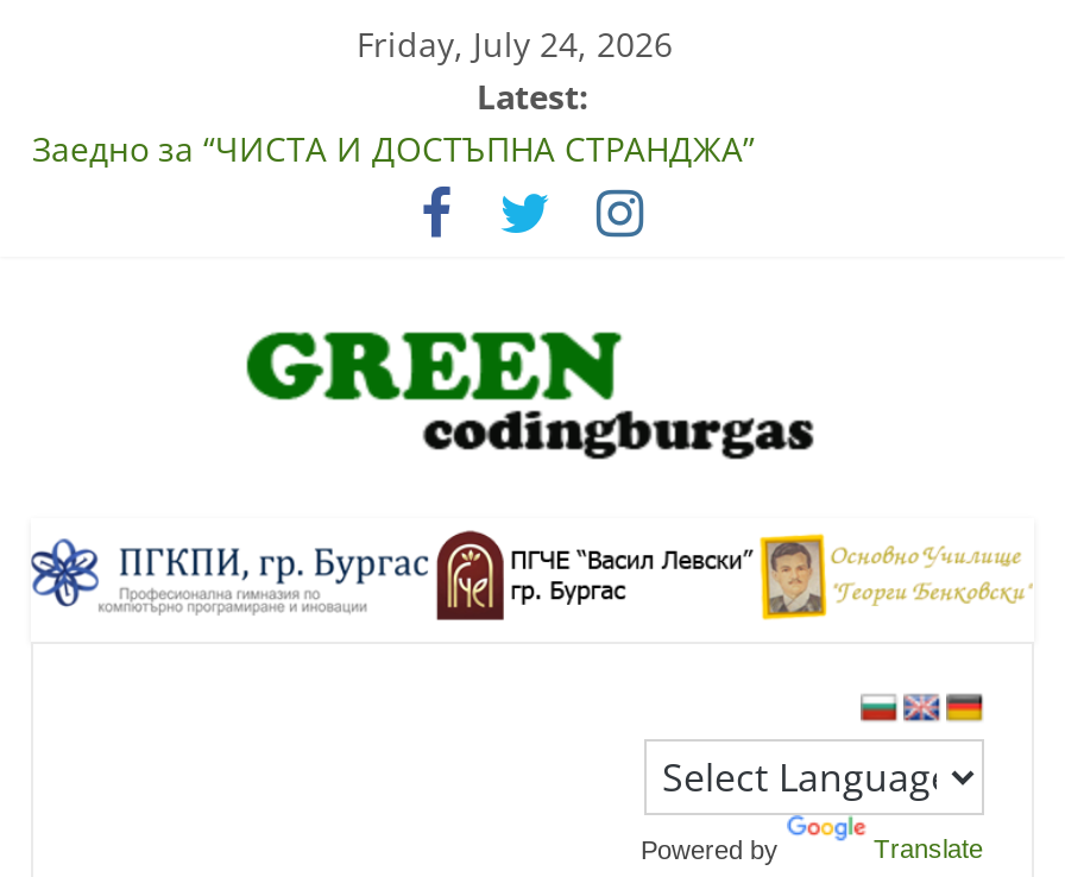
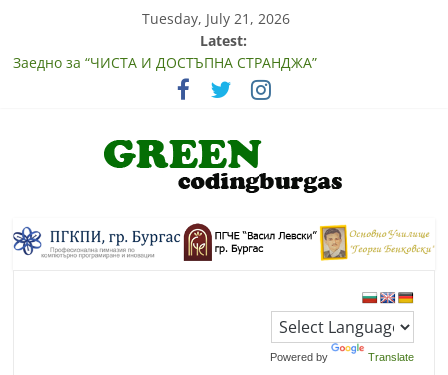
- Friday, July 24, 2026
+ Tuesday, July 21, 2026
